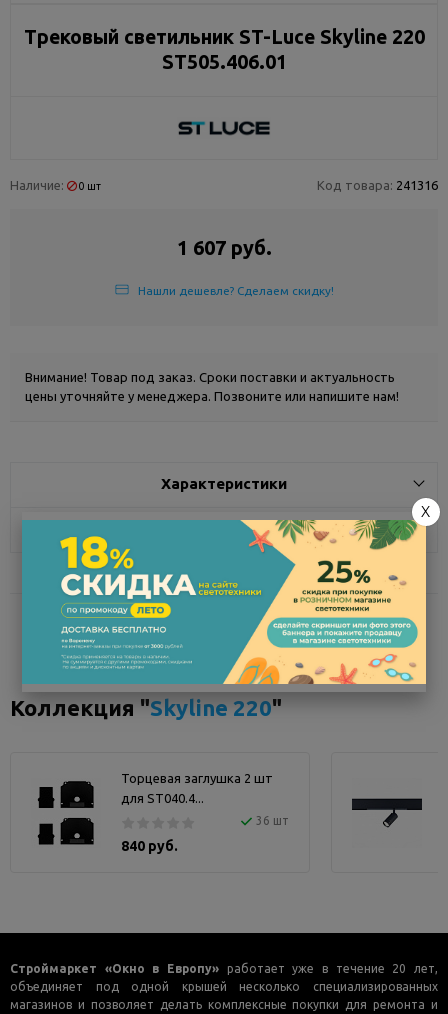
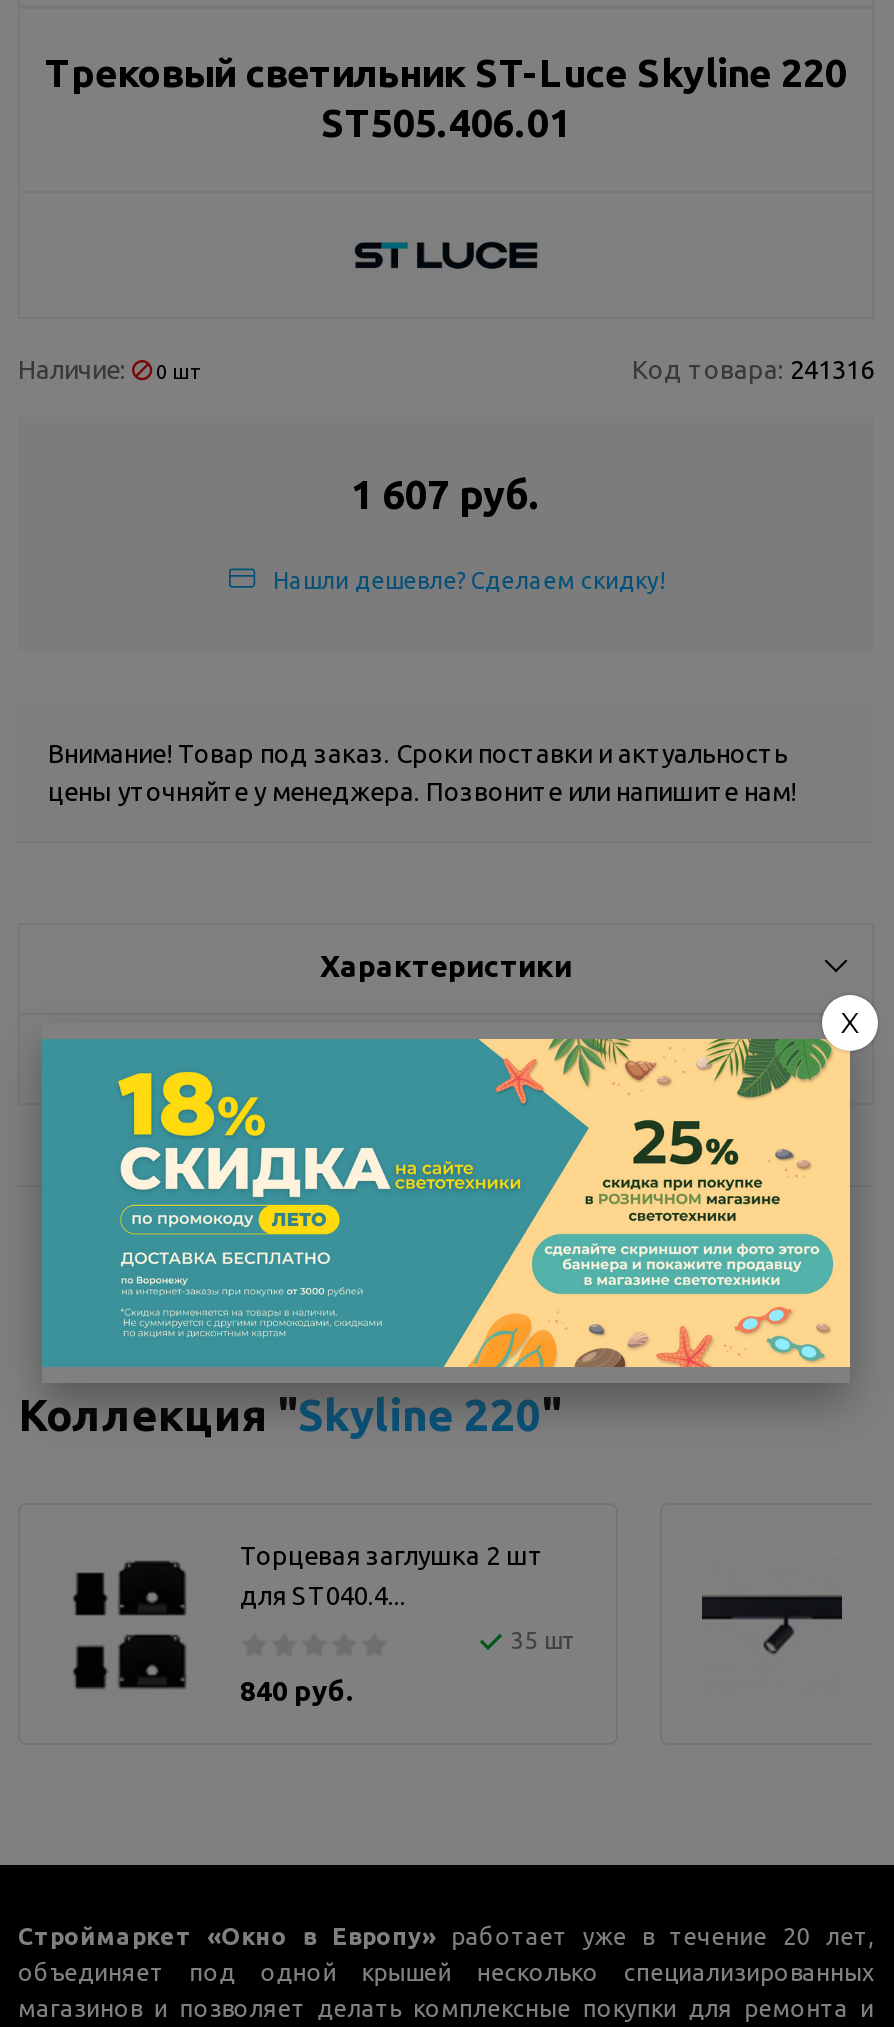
- 36 шт
+ 35 шт
